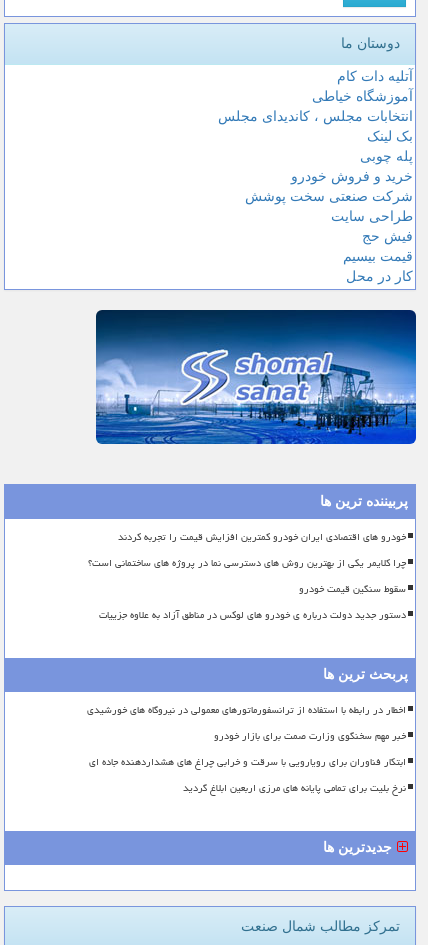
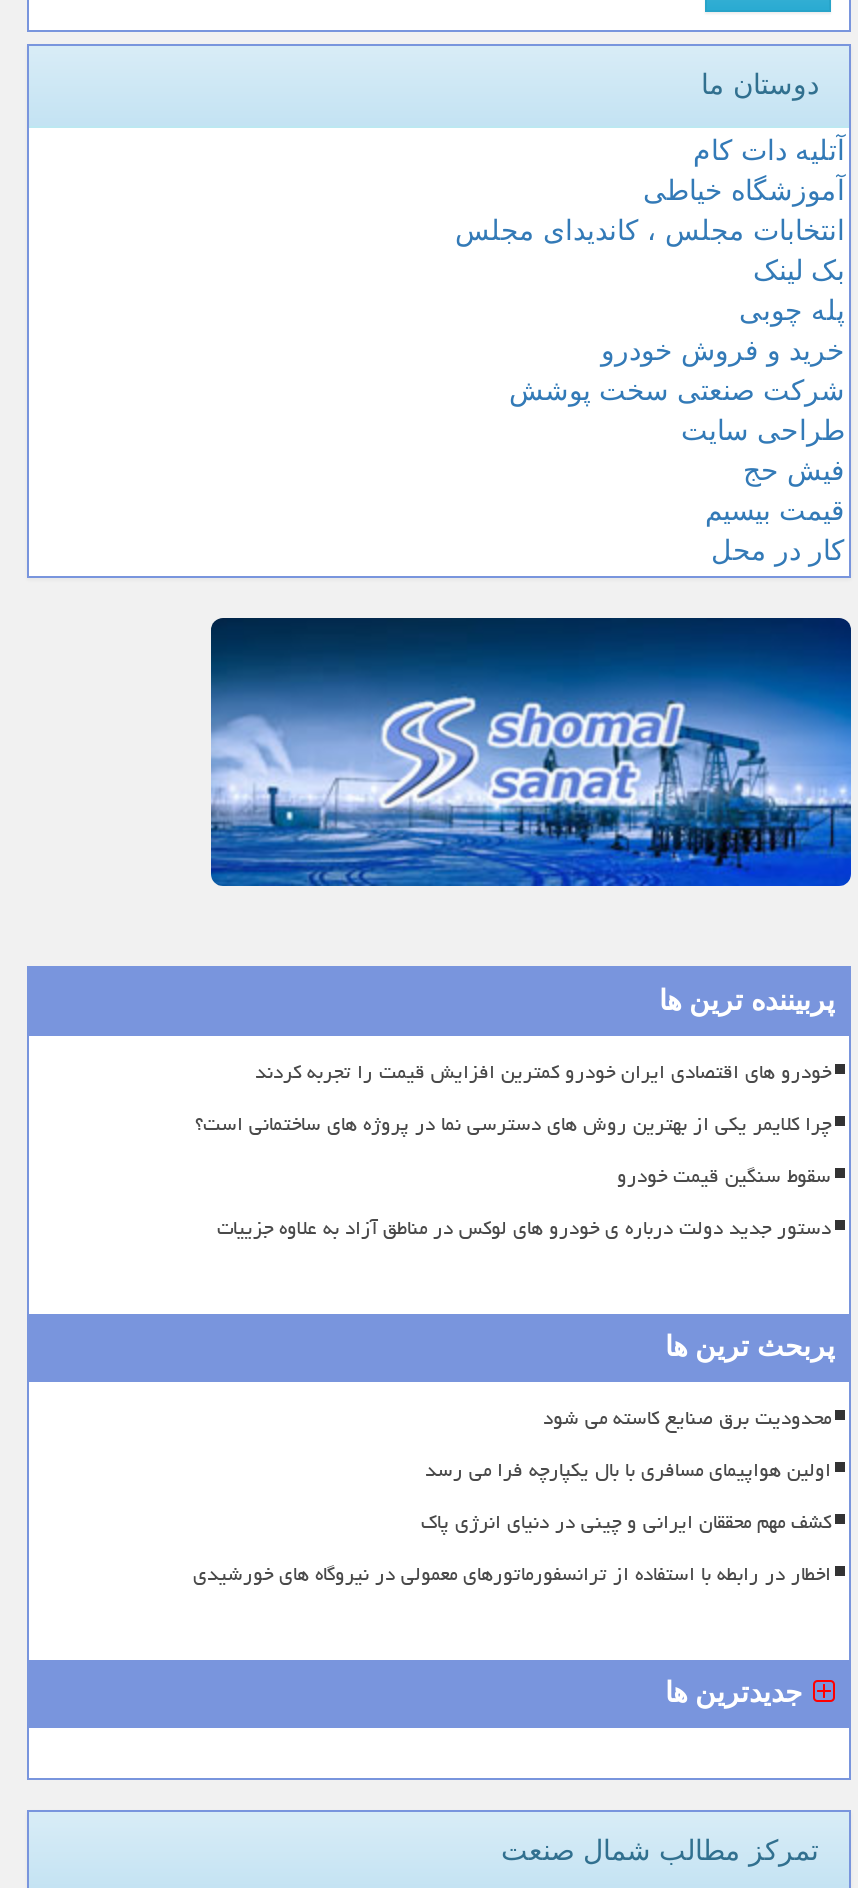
+ محدودیت برق صنایع کاسته می شود
+ اولین هواپیمای مسافری با بال یکپارچه فرا می رسد
+ کشف مهم محققان ایرانی و چینی در دنیای انرژی پاک

moved down: اخطار در رابطه با استفاده از ترانسفورماتورهای معمولی در نیروگاه های خورشیدی

- خبر مهم سخنگوی وزارت صمت برای بازار خودرو
- ابتکار فناوران برای رویارویی با سرقت و خرابی چراغ های هشداردهنده جاده ای
- نرخ بلیت برای تمامی پایانه های مرزی اربعین ابلاغ گردید
